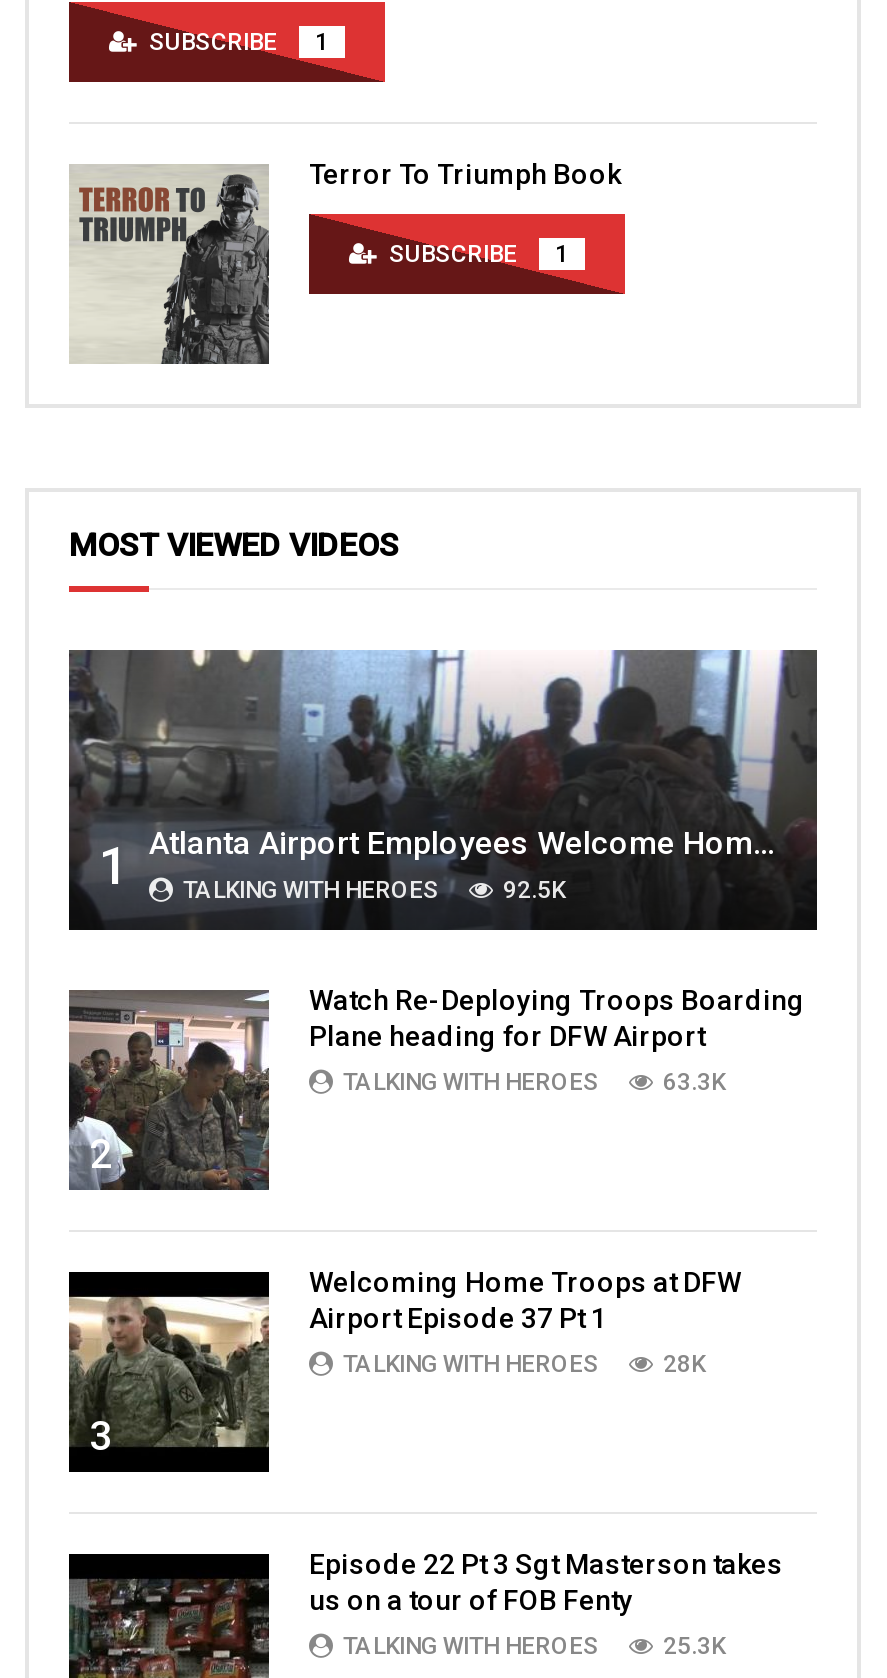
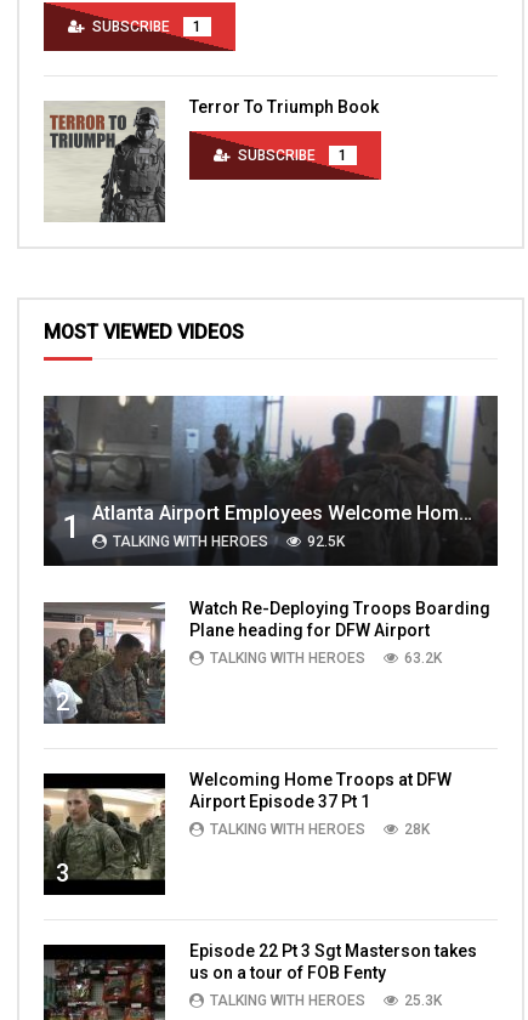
- 63.3K
+ 63.2K
